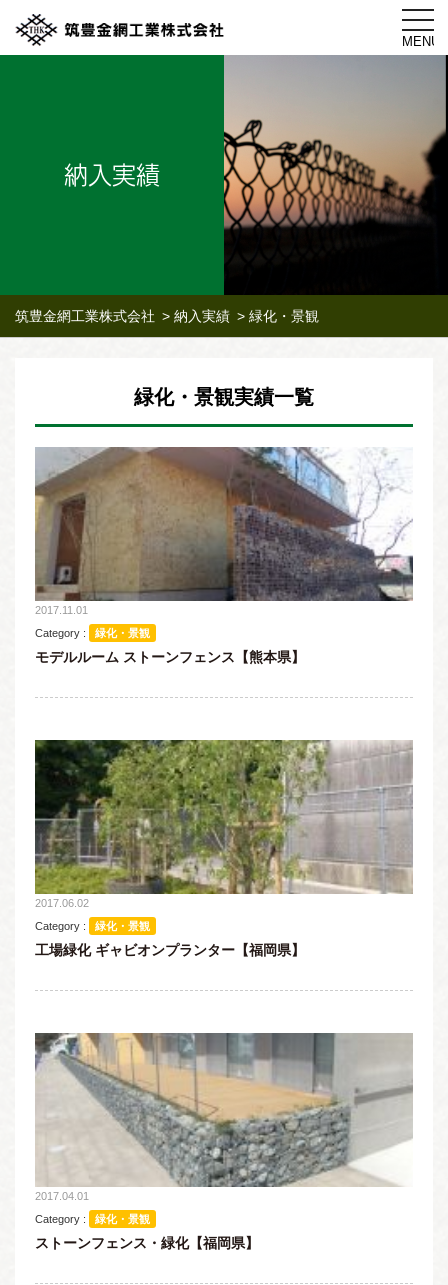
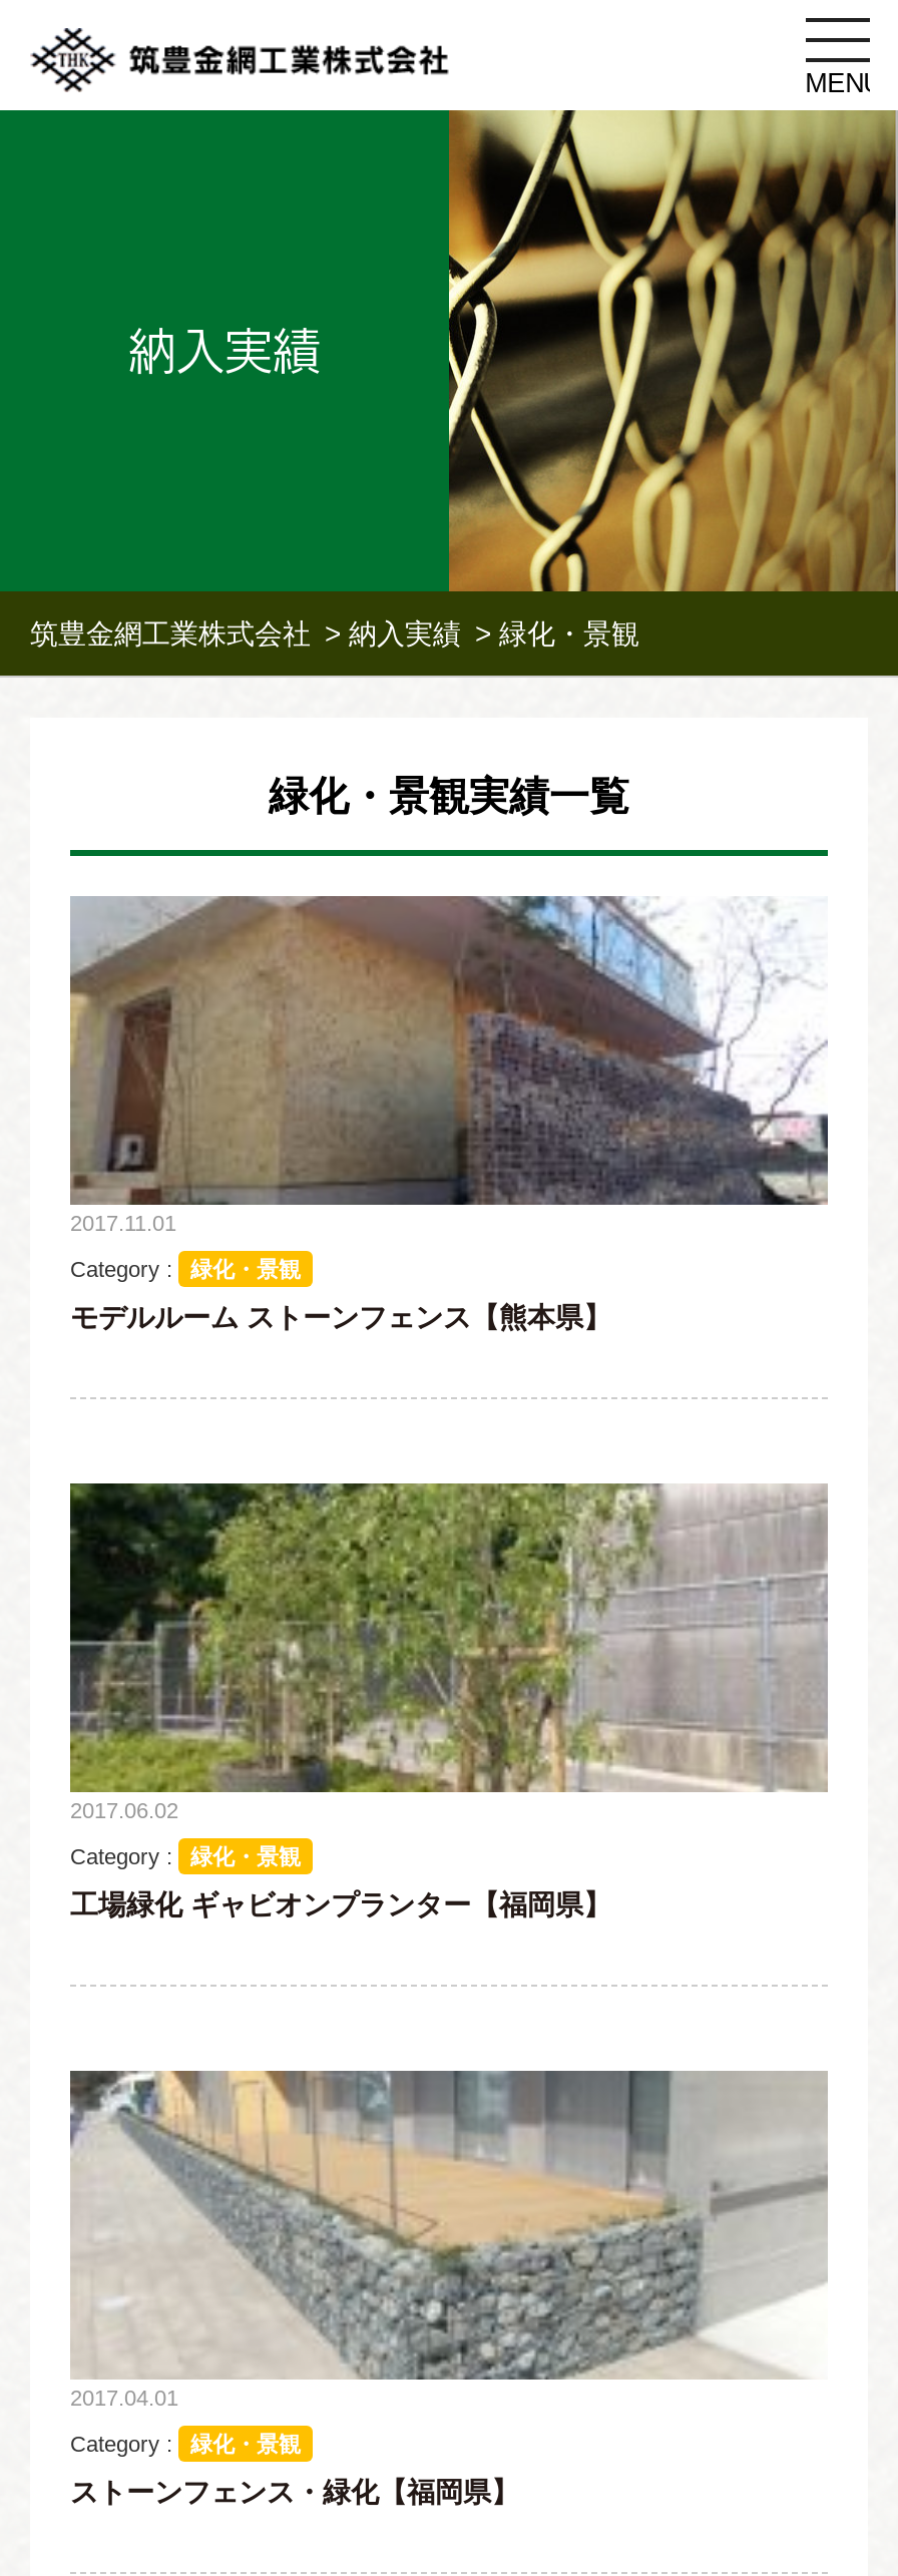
- [image]
+ [image]
